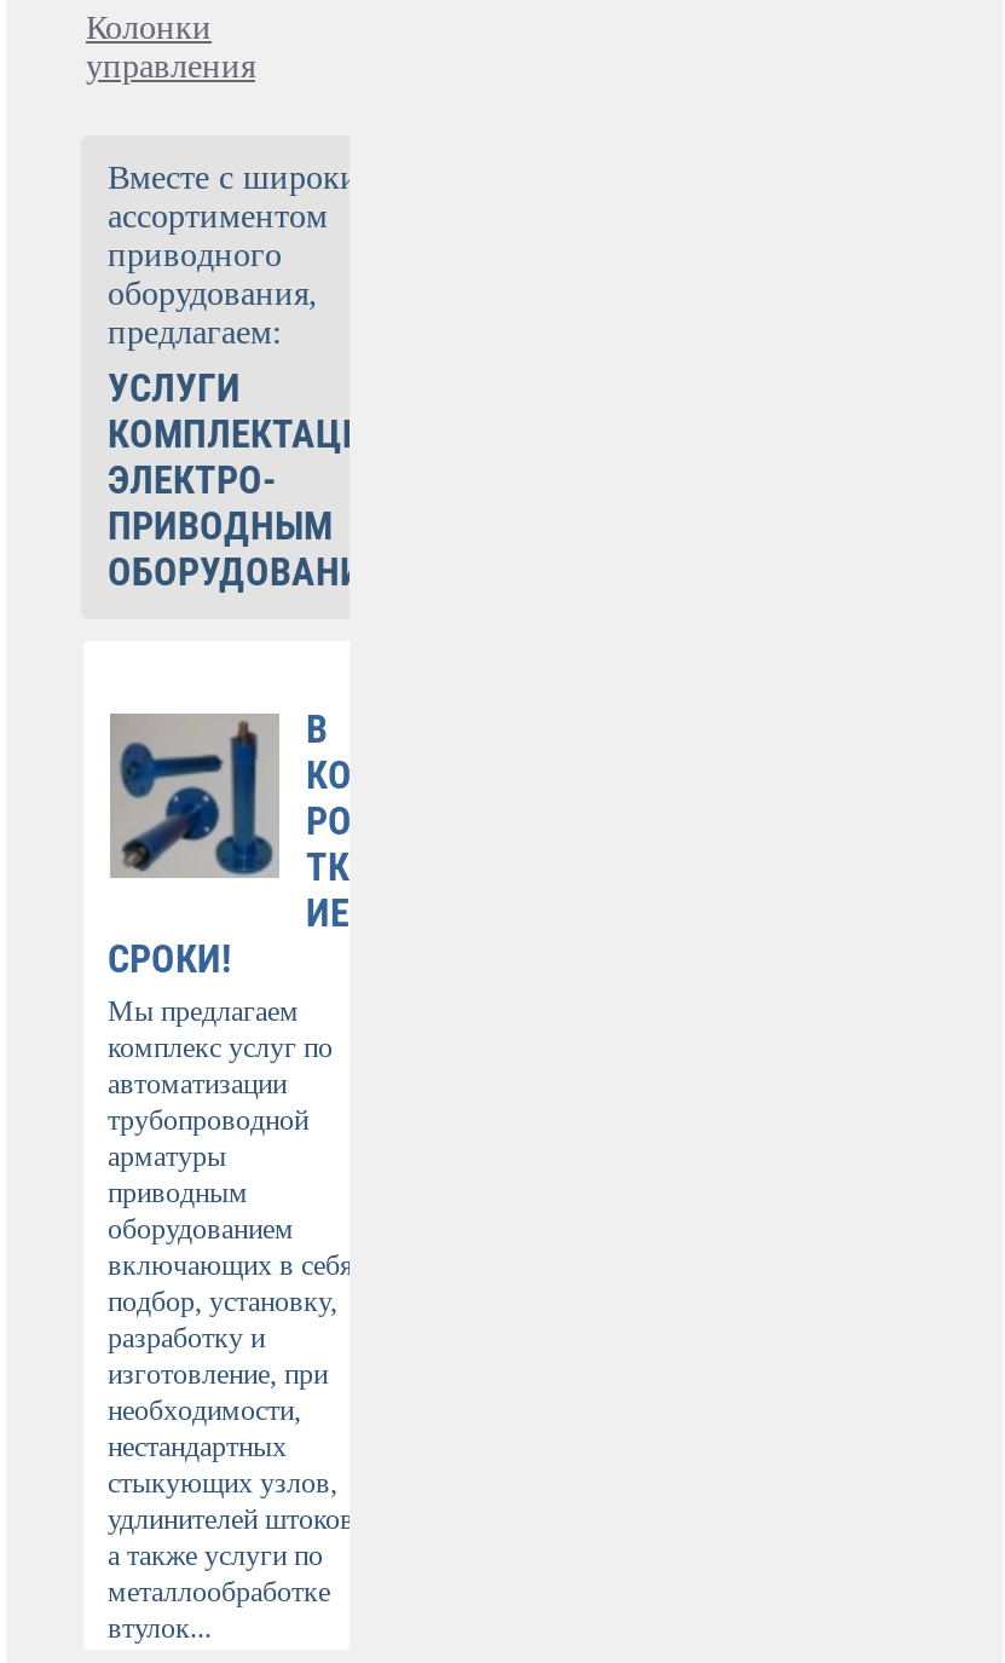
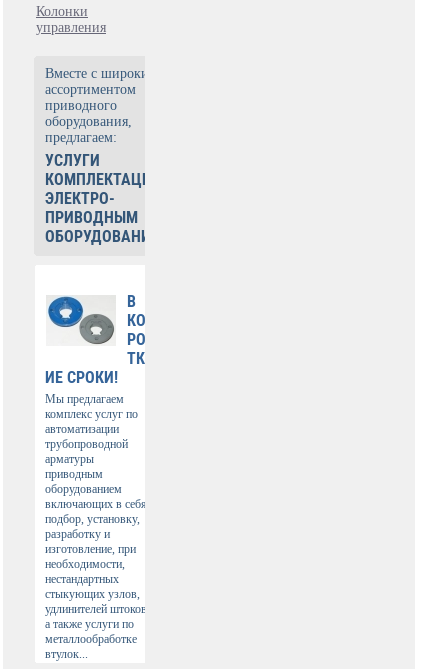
- [image]
+ [image]
